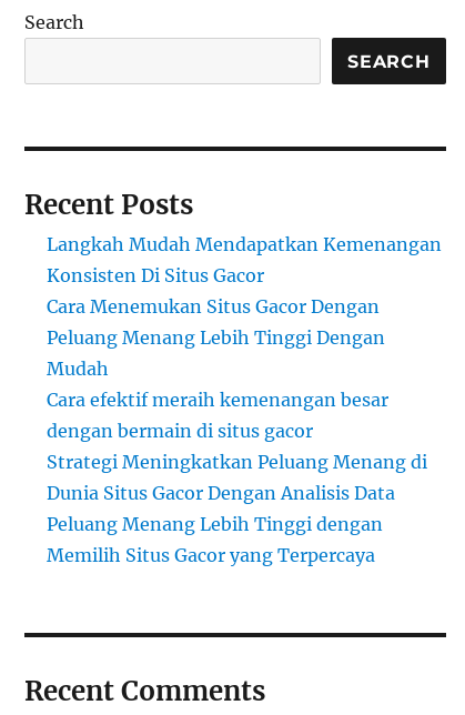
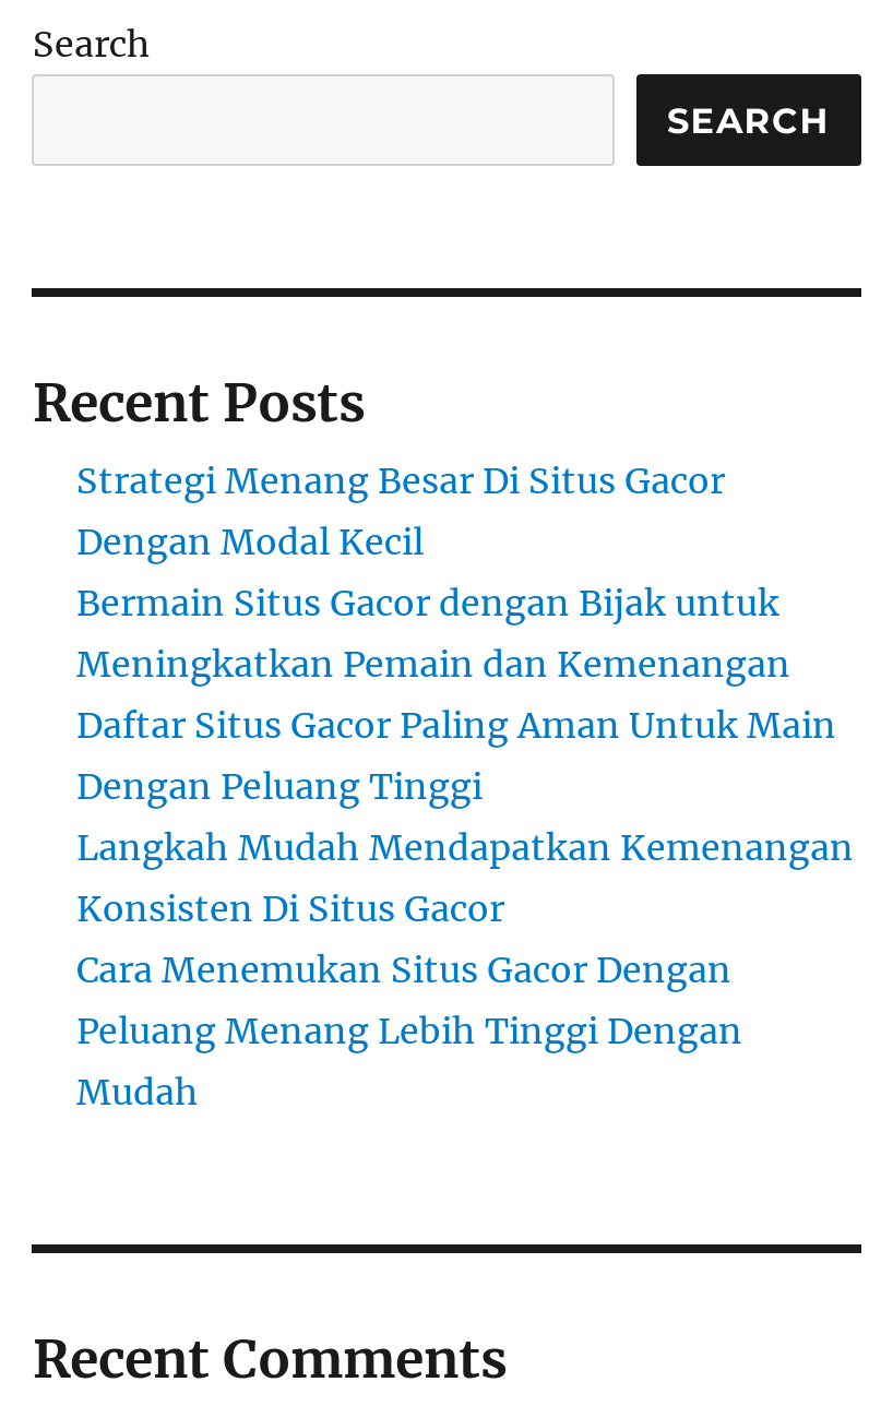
+ Strategi Menang Besar Di Situs Gacor
+ Dengan Modal Kecil
+ Bermain Situs Gacor dengan Bijak untuk
+ Meningkatkan Pemain dan Kemenangan
+ Daftar Situs Gacor Paling Aman Untuk Main
+ Dengan Peluang Tinggi

moved down: Langkah Mudah Mendapatkan Kemenangan | Konsisten Di Situs Gacor | Cara Menemukan Situs Gacor Dengan | Peluang Menang Lebih Tinggi Dengan | Mudah

- Cara efektif meraih kemenangan besar
- dengan bermain di situs gacor
- Strategi Meningkatkan Peluang Menang di
- Dunia Situs Gacor Dengan Analisis Data
- Peluang Menang Lebih Tinggi dengan
- Memilih Situs Gacor yang Terpercaya
